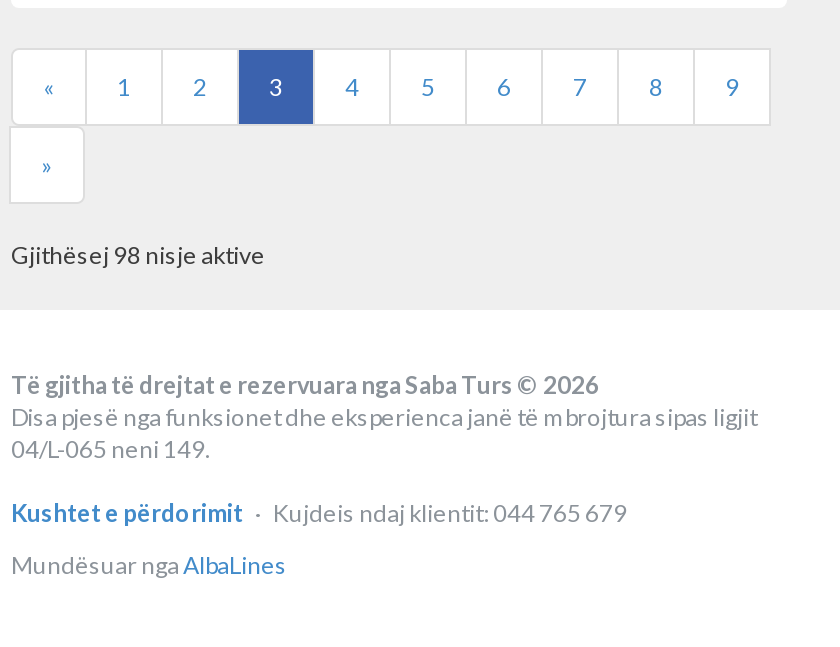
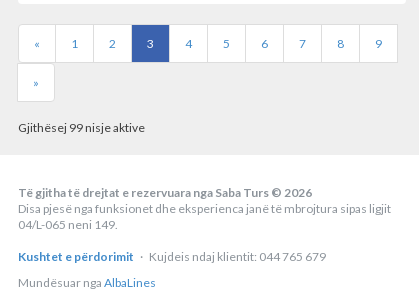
- Gjithësej 98 nisje aktive
+ Gjithësej 99 nisje aktive
